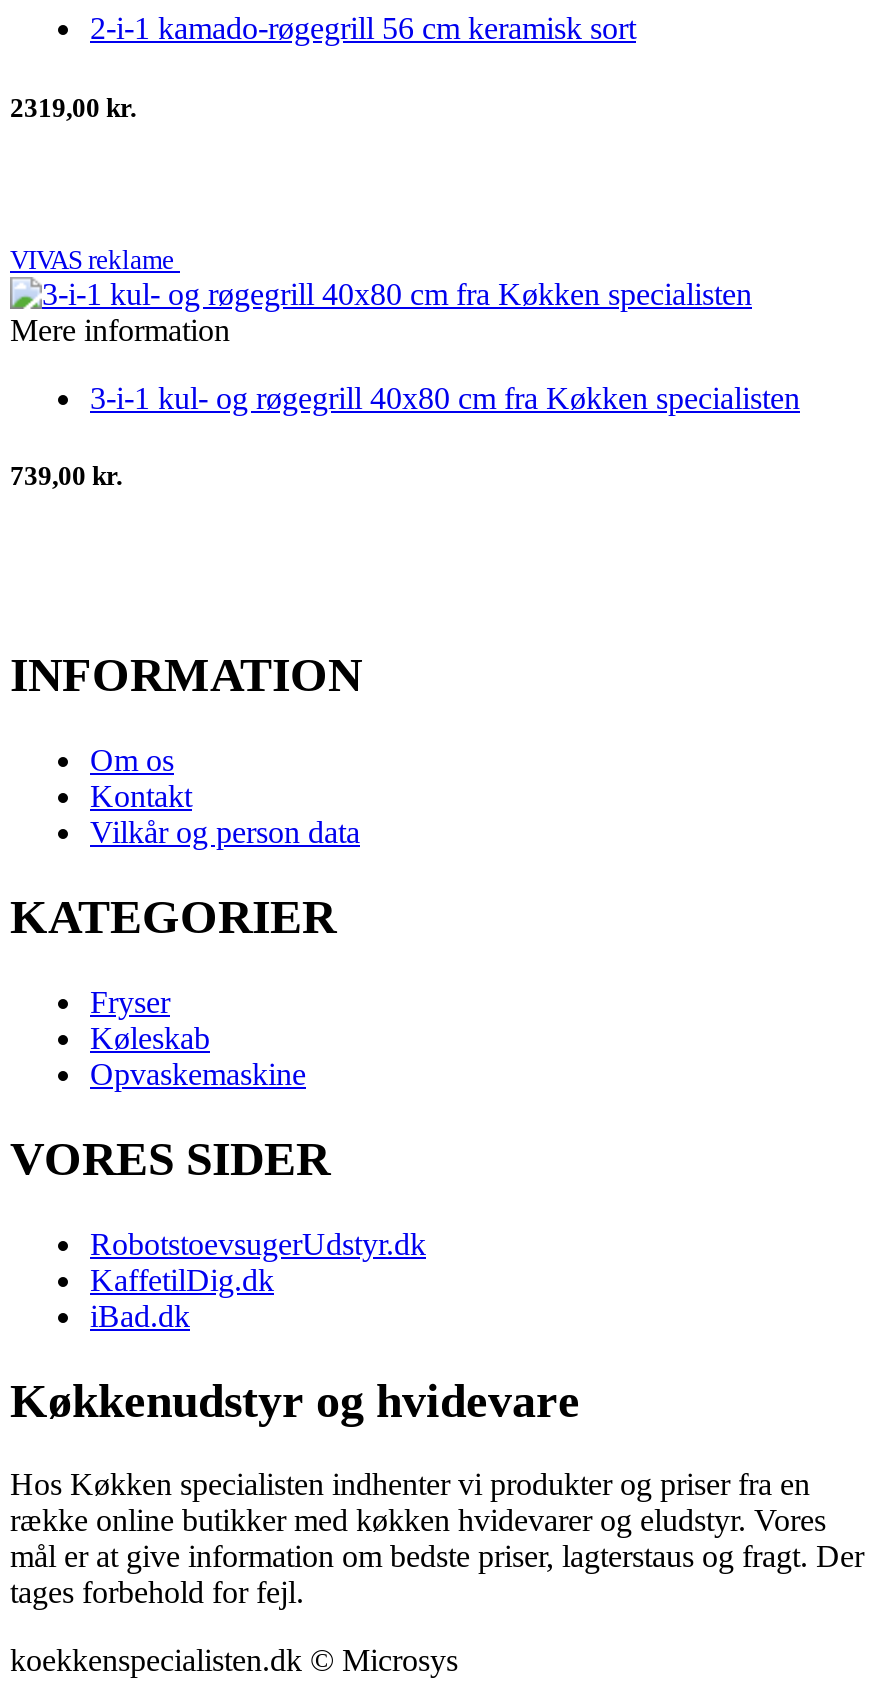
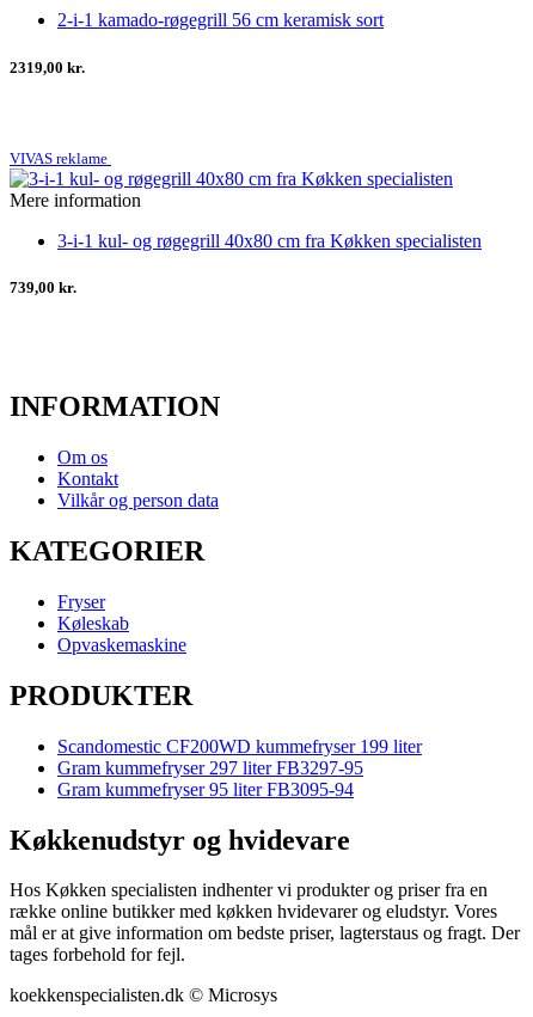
- VORES SIDER
+ PRODUKTER

- RobotstoevsugerUdstyr.dk
- KaffetilDig.dk
- iBad.dk
+ Scandomestic CF200WD kummefryser 199 liter
+ Gram kummefryser 297 liter FB3297-95
+ Gram kummefryser 95 liter FB3095-94
